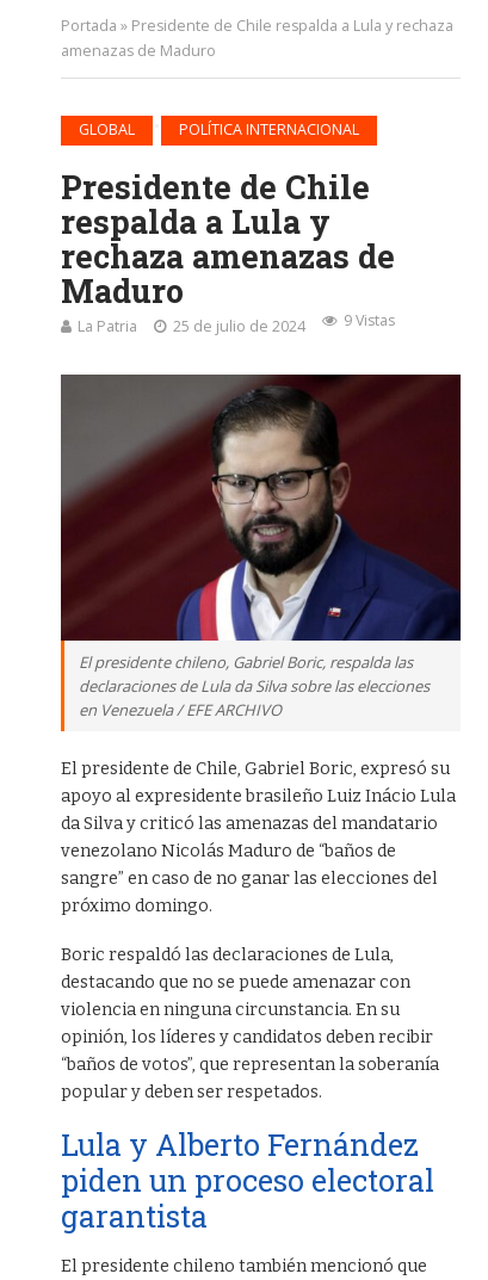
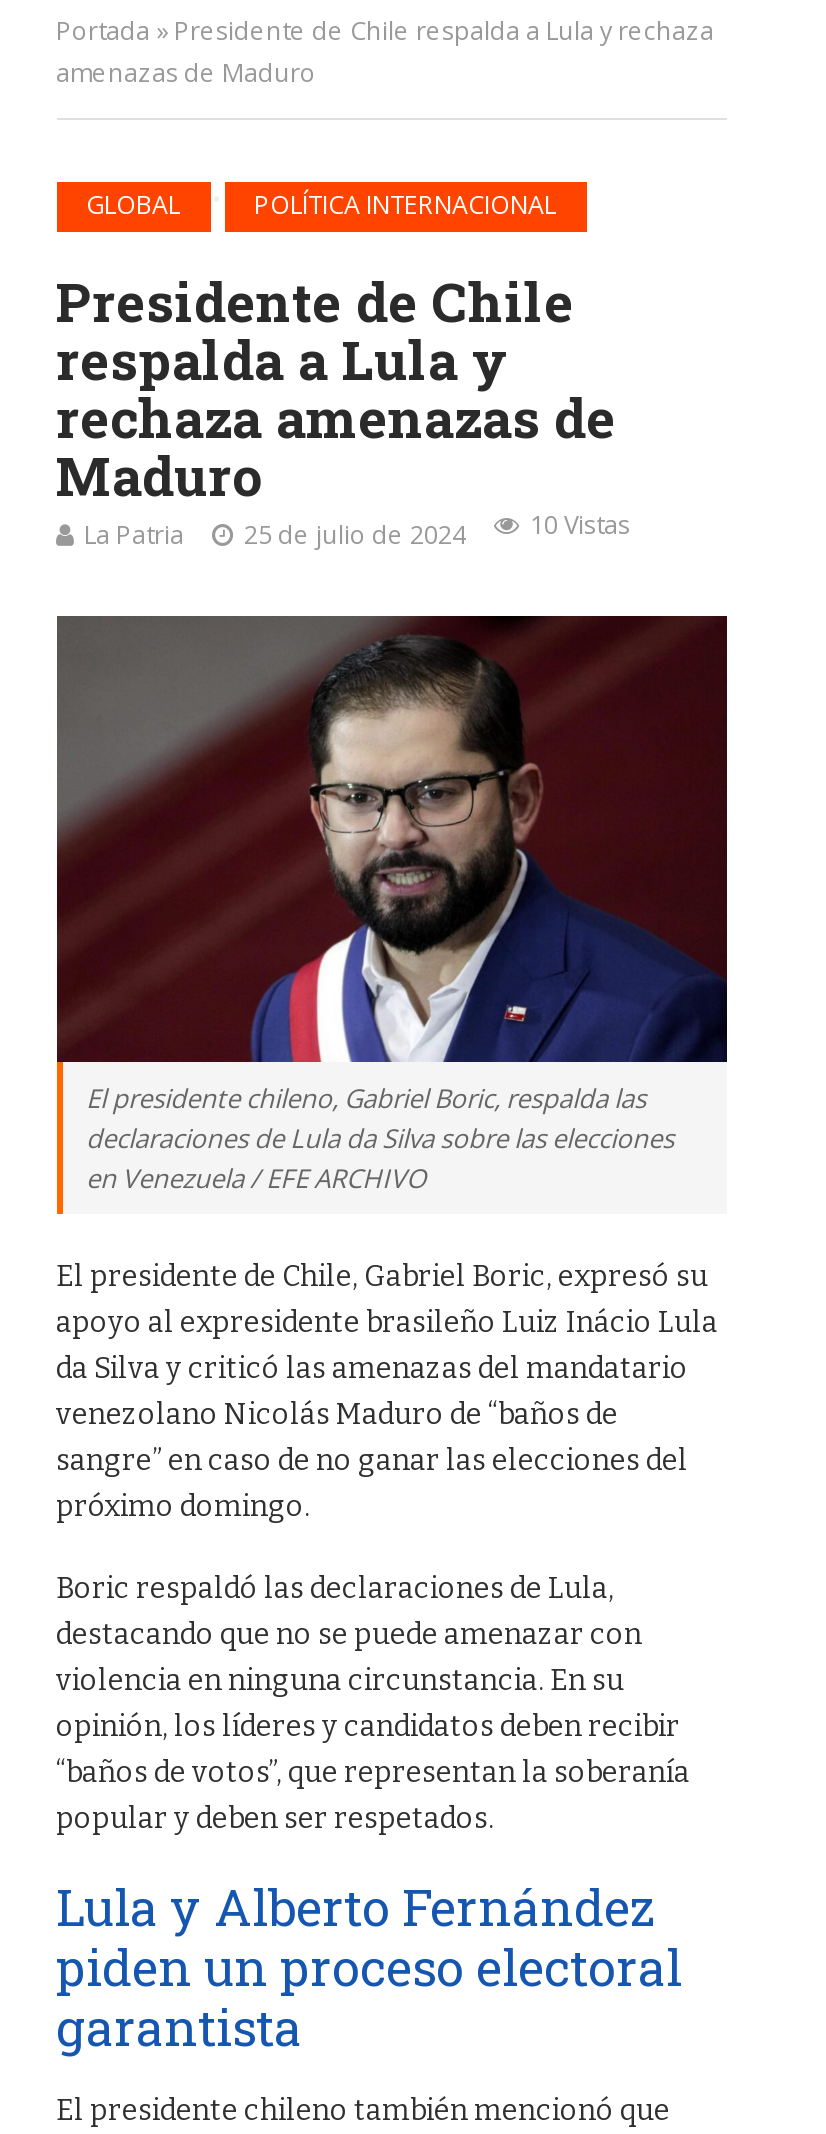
- La Patria 25 de julio de 2024 9 Vistas
+ La Patria 25 de julio de 2024 10 Vistas
